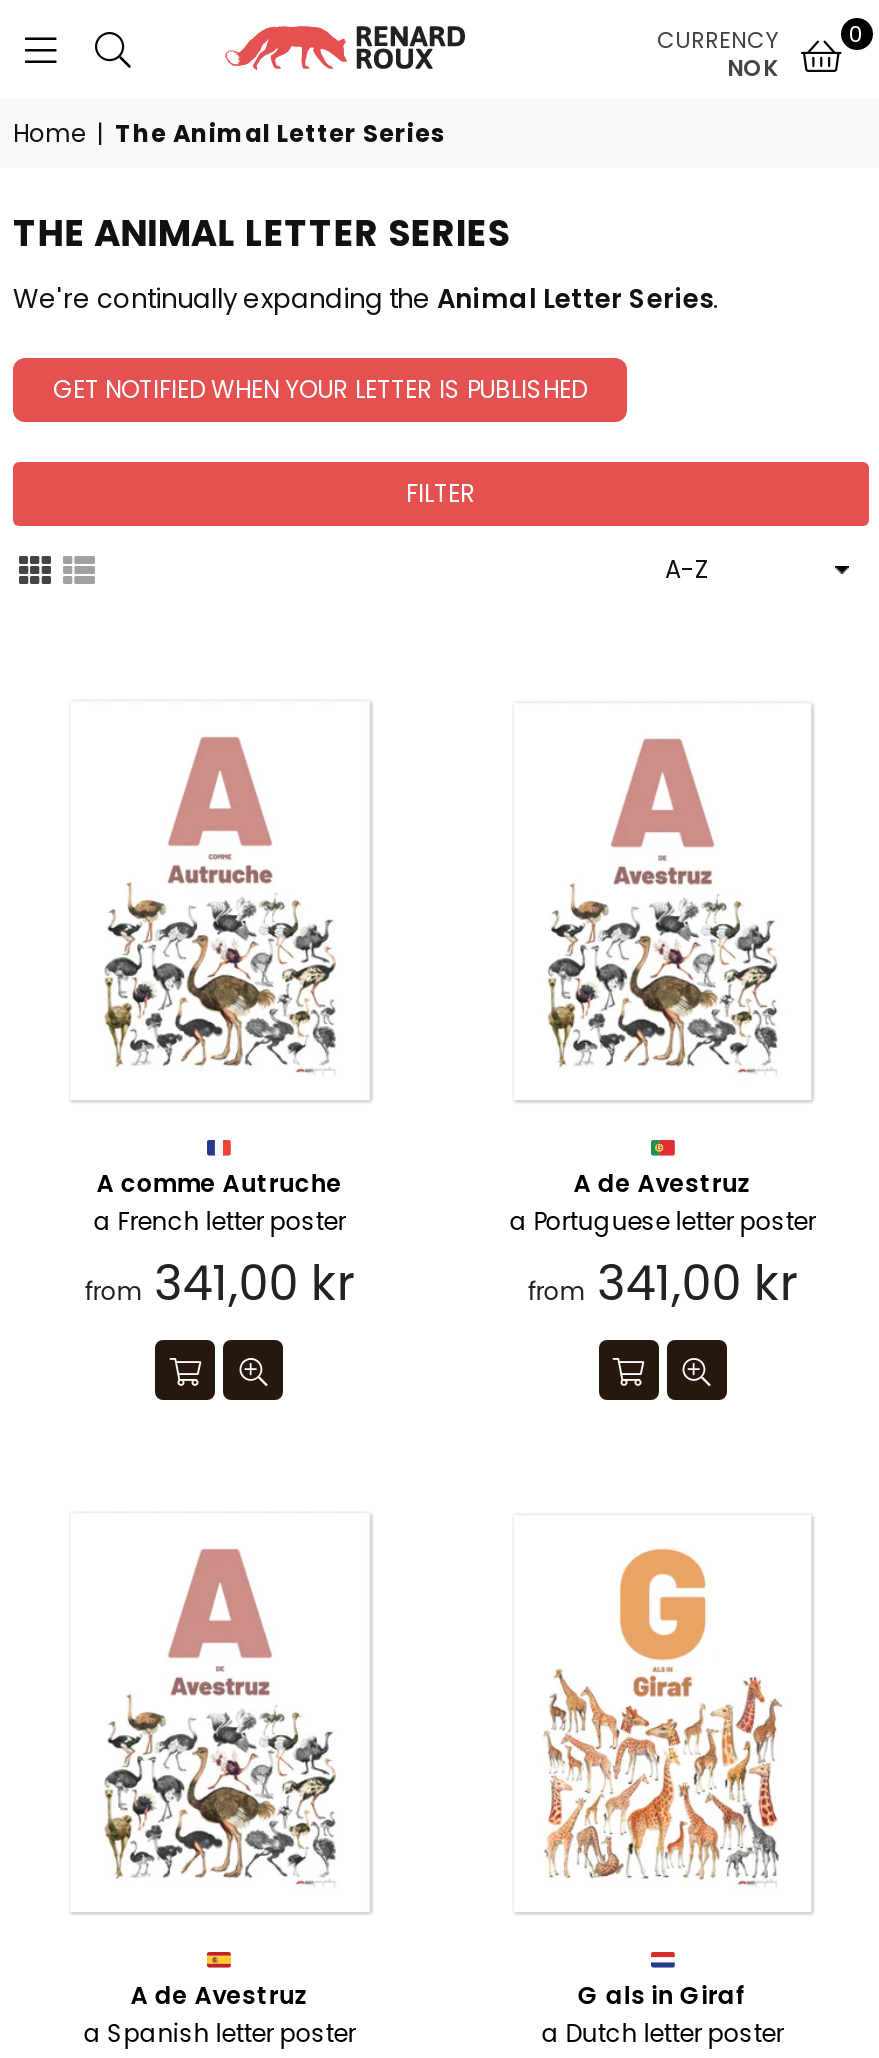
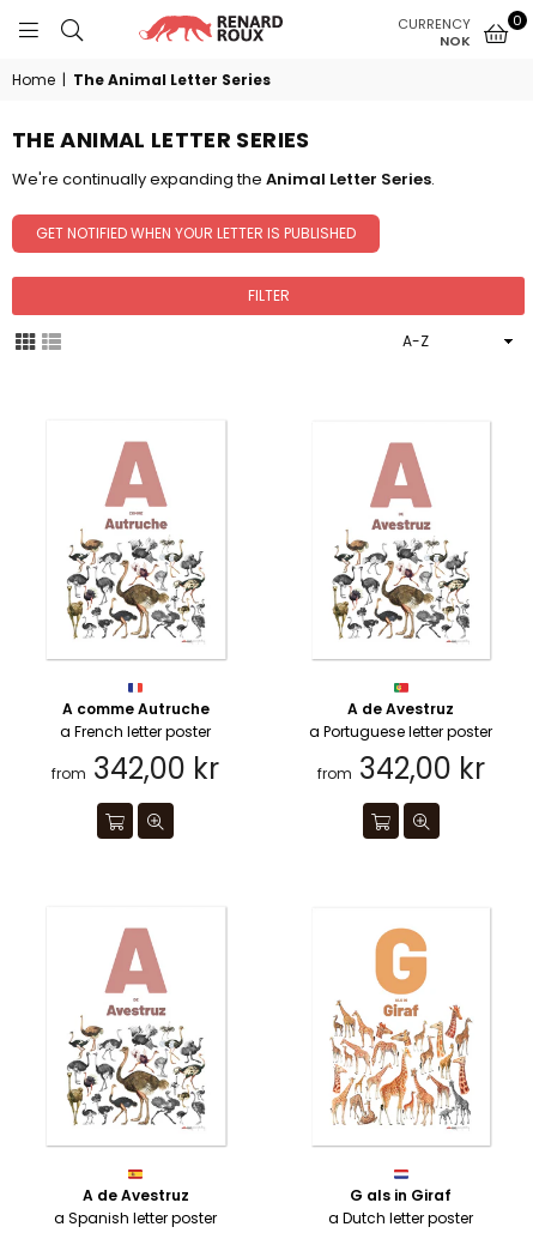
- from 341,00 kr
+ from 342,00 kr

- from 341,00 kr
+ from 342,00 kr
